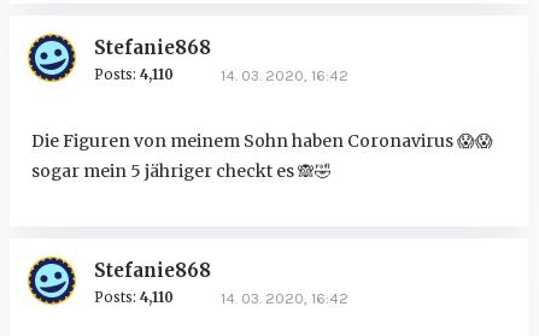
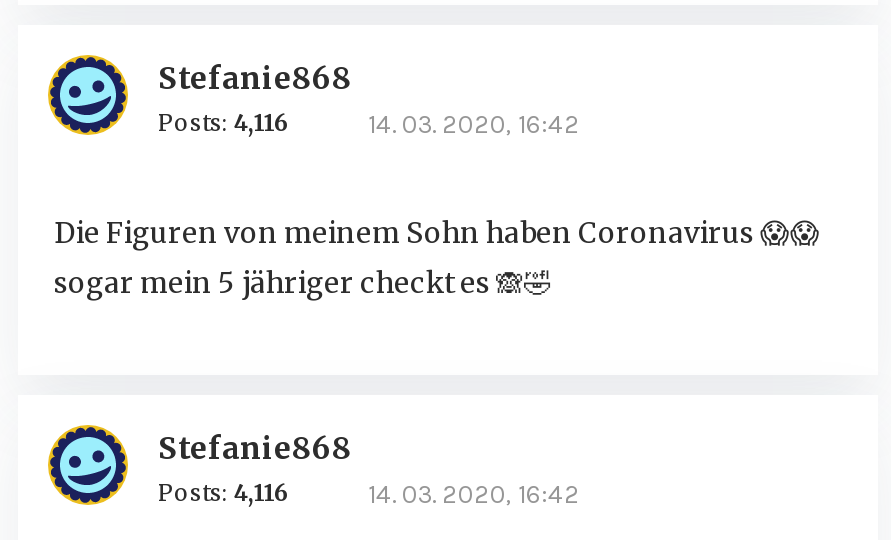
- Posts: 4,110
+ Posts: 4,116

- Posts: 4,110
+ Posts: 4,116
